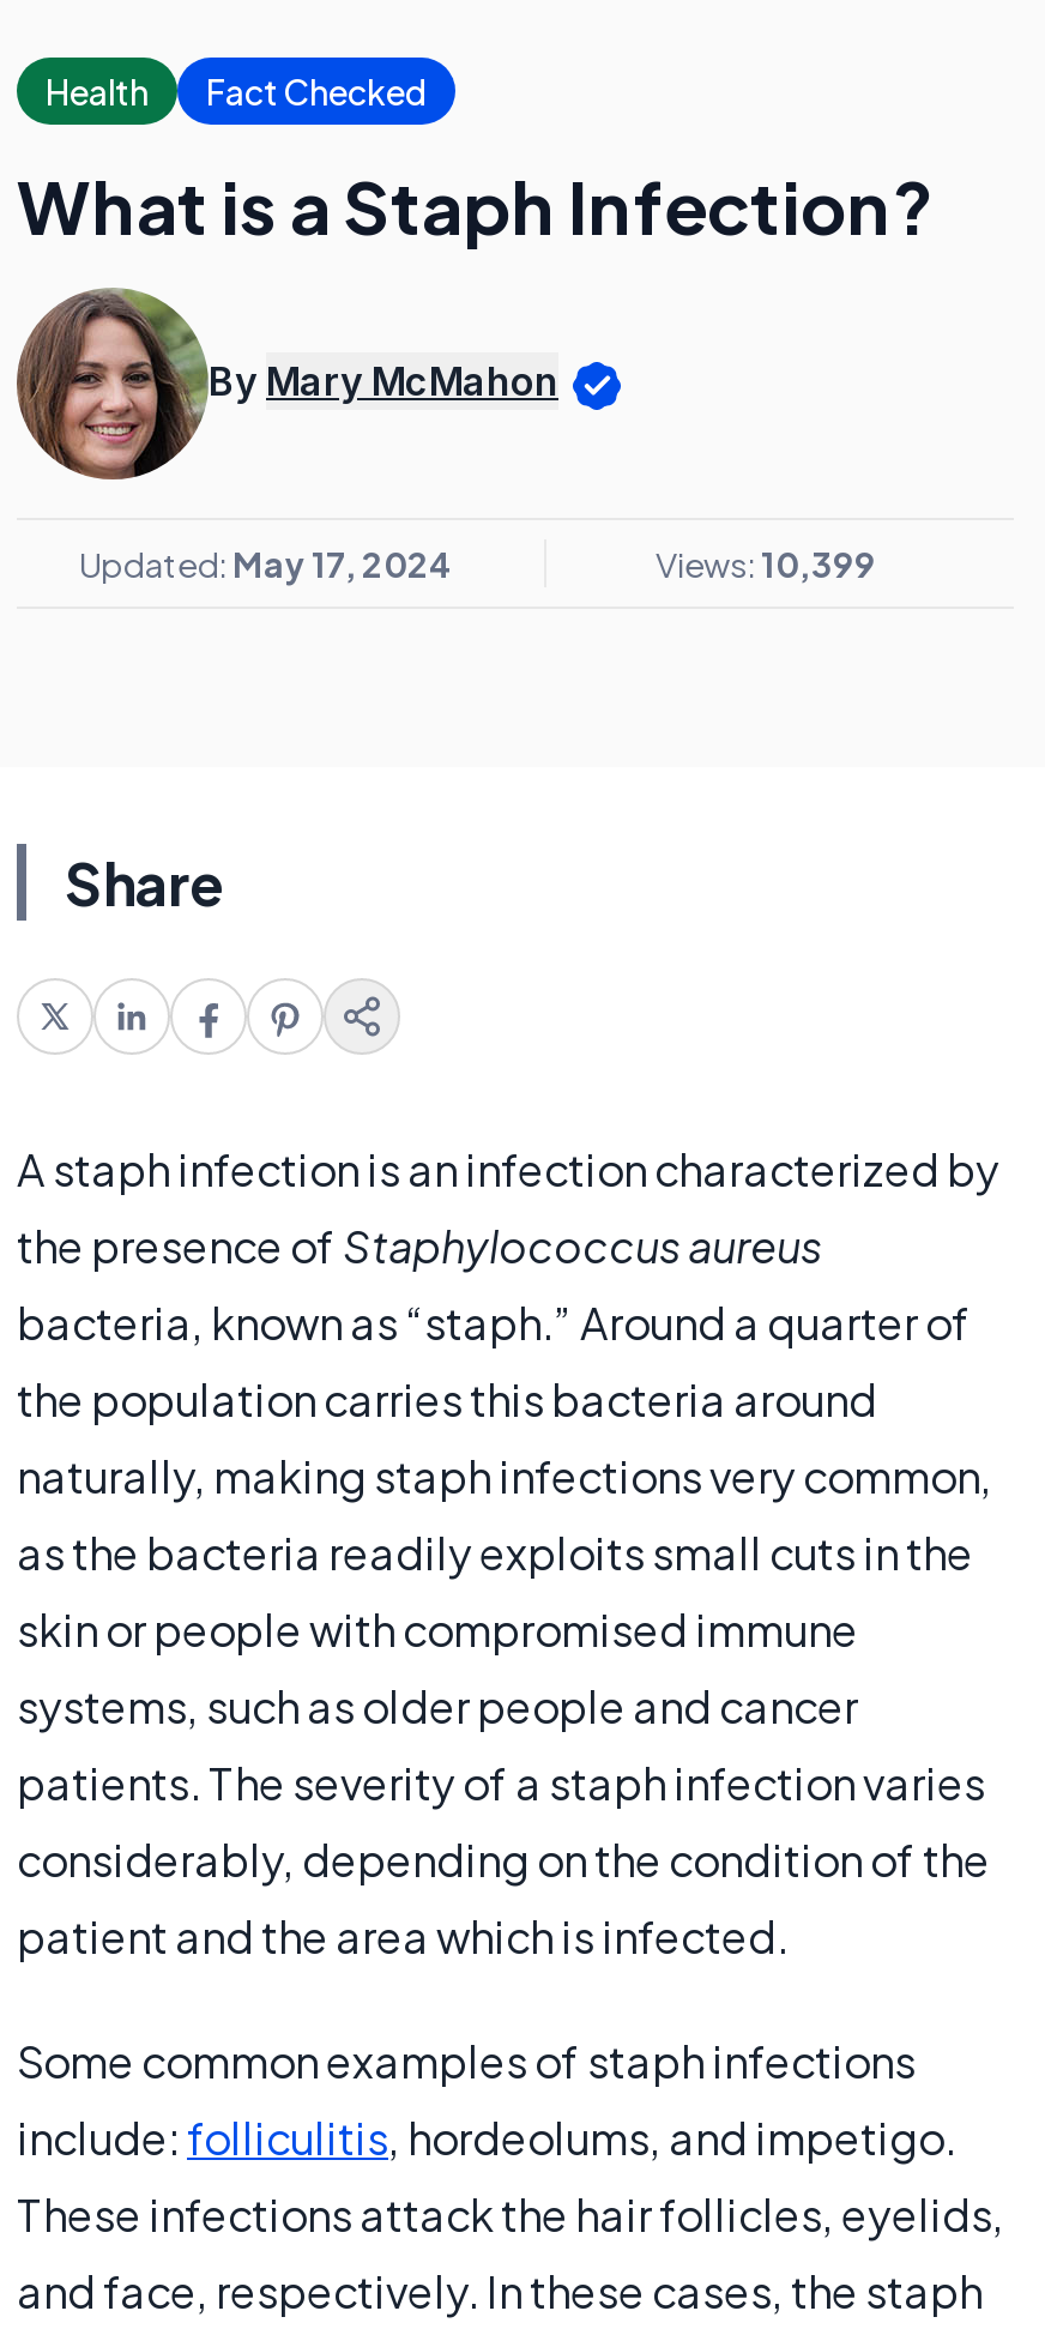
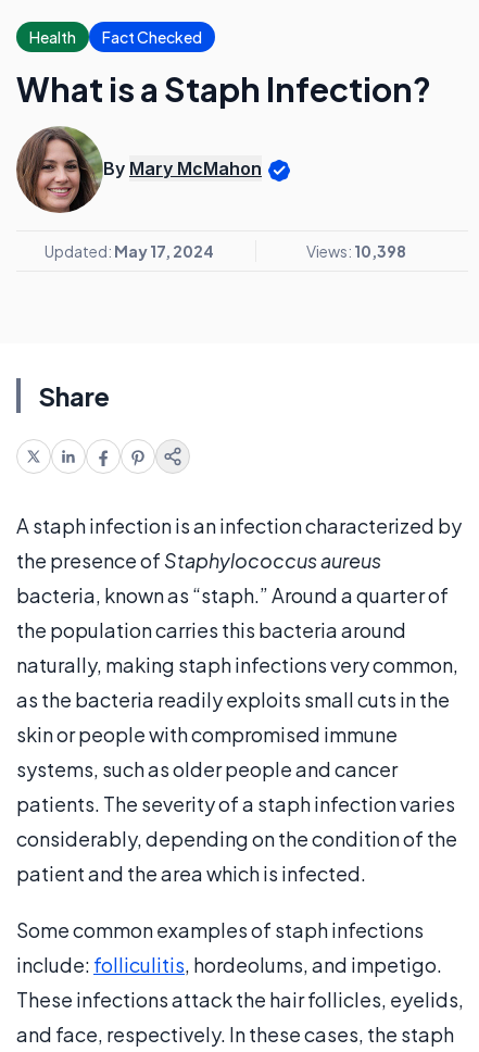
- Views: 10,399
+ Views: 10,398
